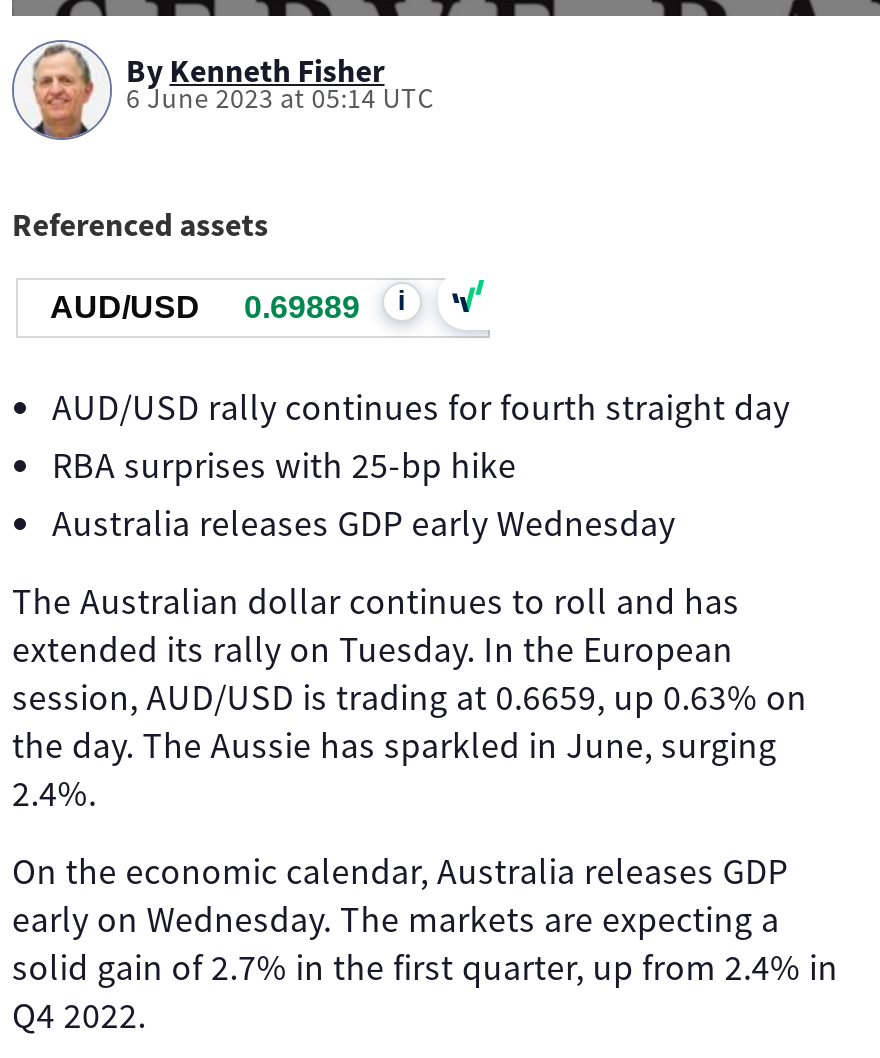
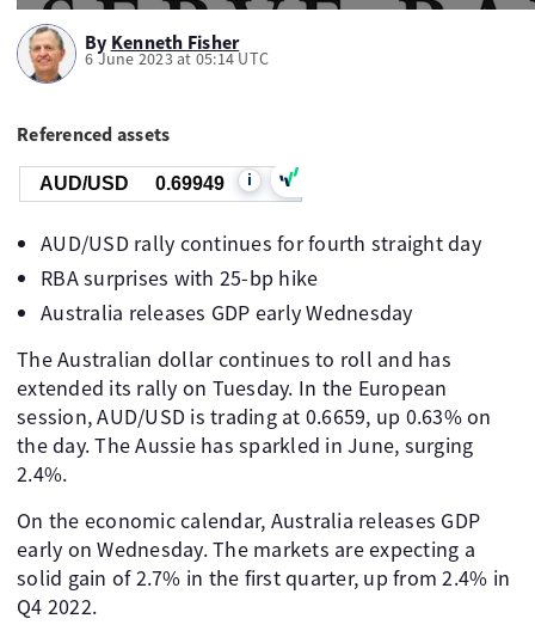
- AUD/USD 0.69889 i
+ AUD/USD 0.69949 i
